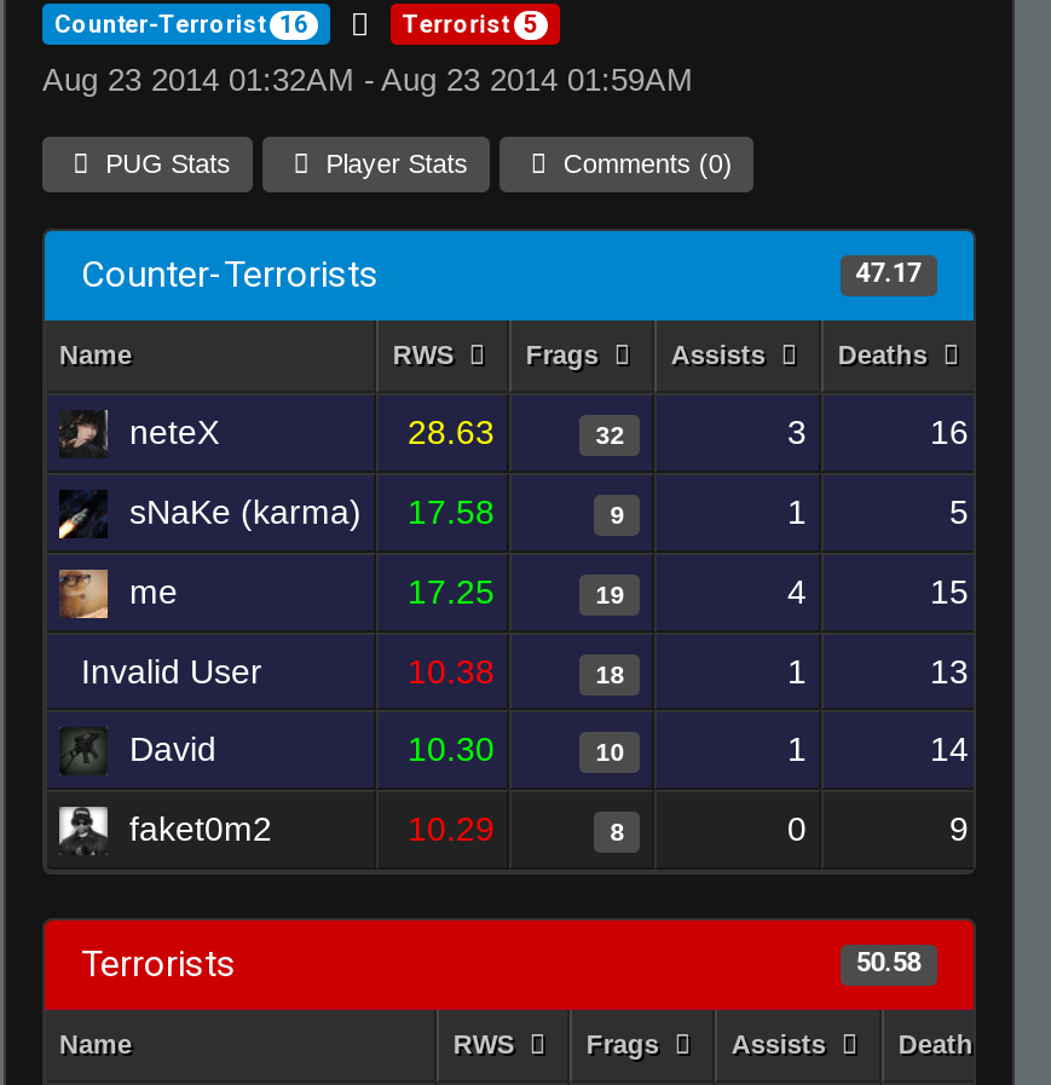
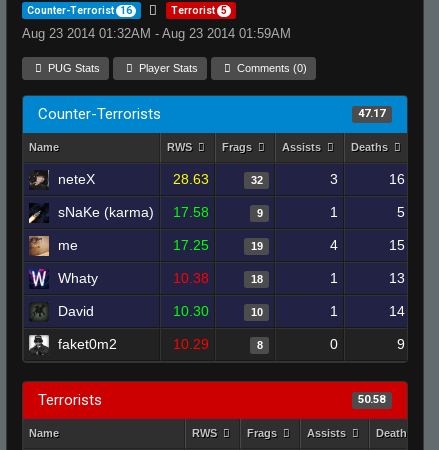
- Invalid User
+ Whaty
